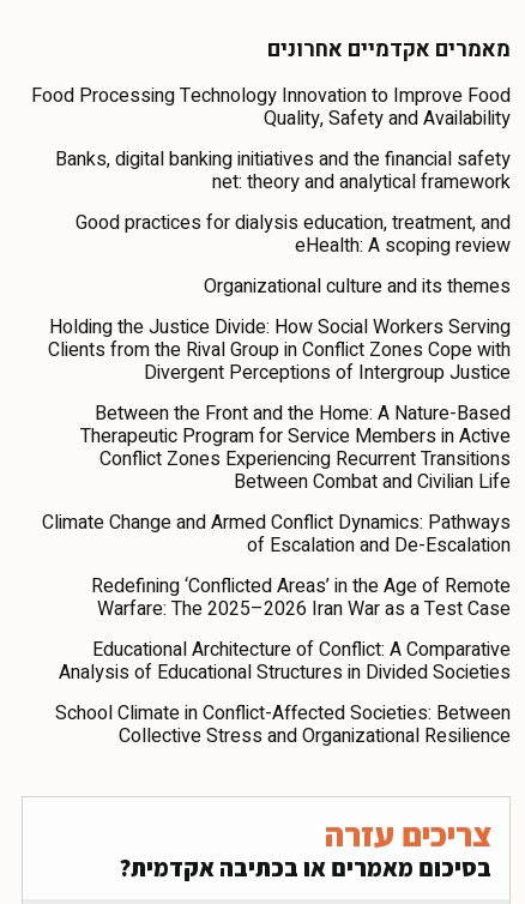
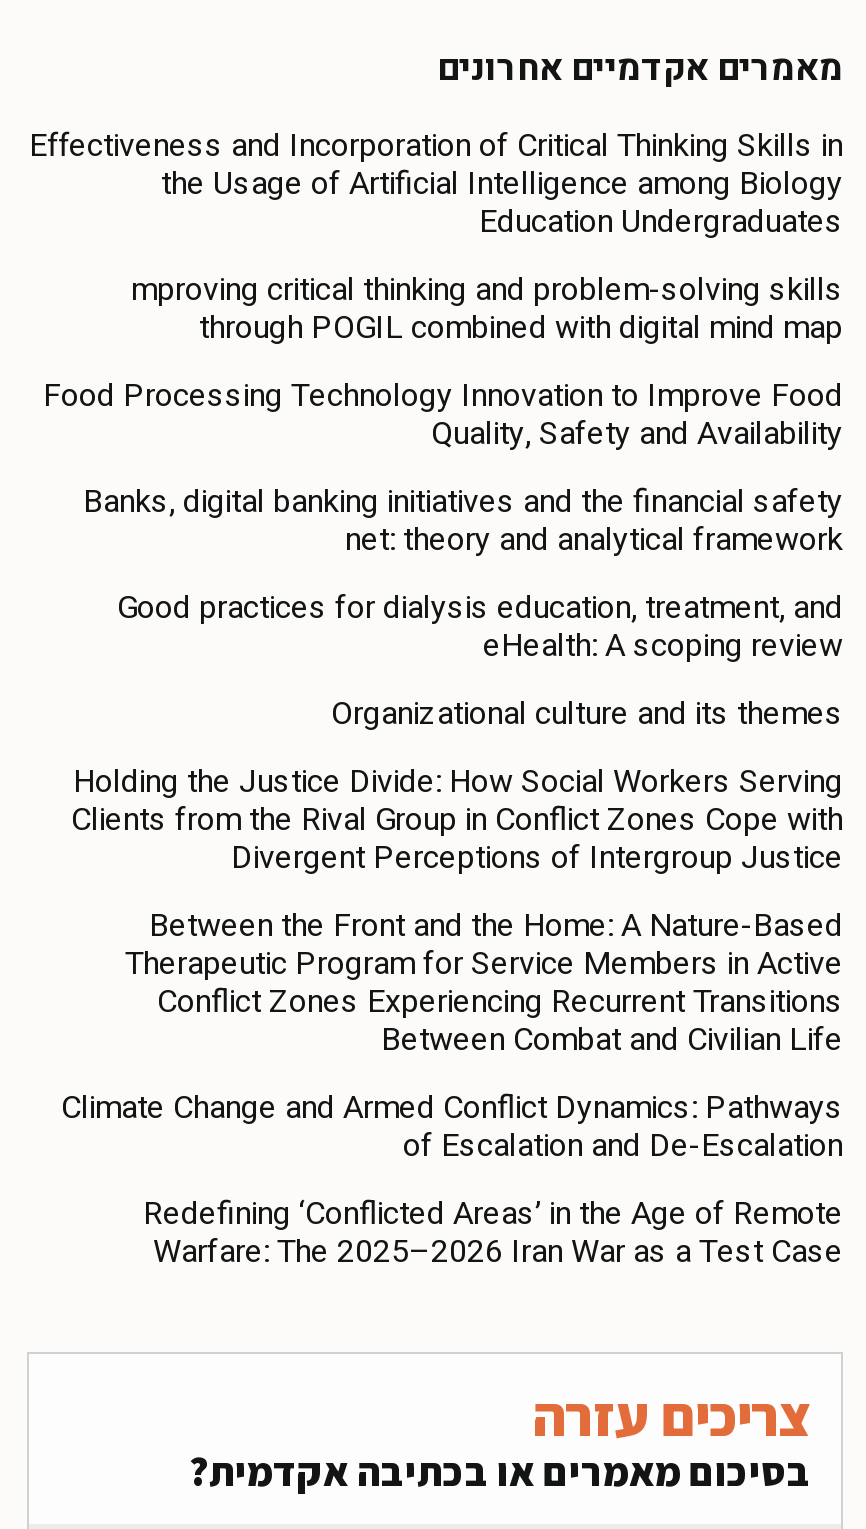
+ Effectiveness and Incorporation of Critical Thinking Skills in
+ the Usage of Artificial Intelligence among Biology
+ Education Undergraduates
+ mproving critical thinking and problem-solving skills
+ through POGIL combined with digital mind map

moved down: Food Processing Technology Innovation to Improve Food | Quality, Safety and Availability | Banks, digital banking initiatives and the financial safety | ... | Redefining ‘Conflicted Areas’ in the Age of Remote | Warfare: The 2025–2026 Iran War as a Test Case

- Educational Architecture of Conflict: A Comparative
- Analysis of Educational Structures in Divided Societies
- School Climate in Conflict-Affected Societies: Between
- Collective Stress and Organizational Resilience
